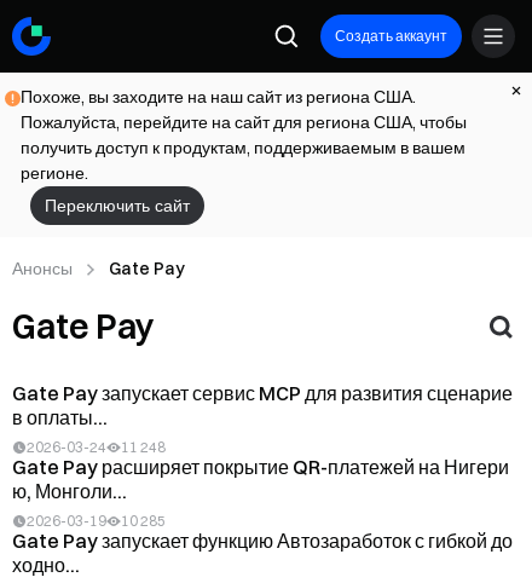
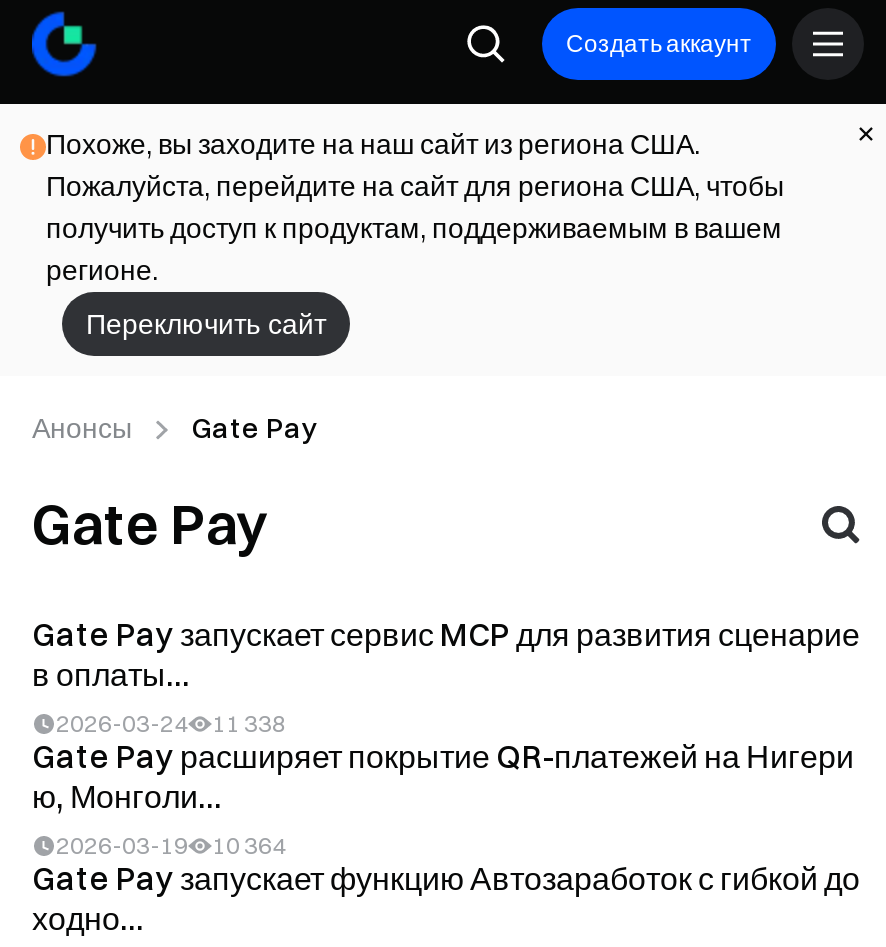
- 2026-03-24 11 248
+ 2026-03-24 11 338

- 2026-03-19 10 285
+ 2026-03-19 10 364
